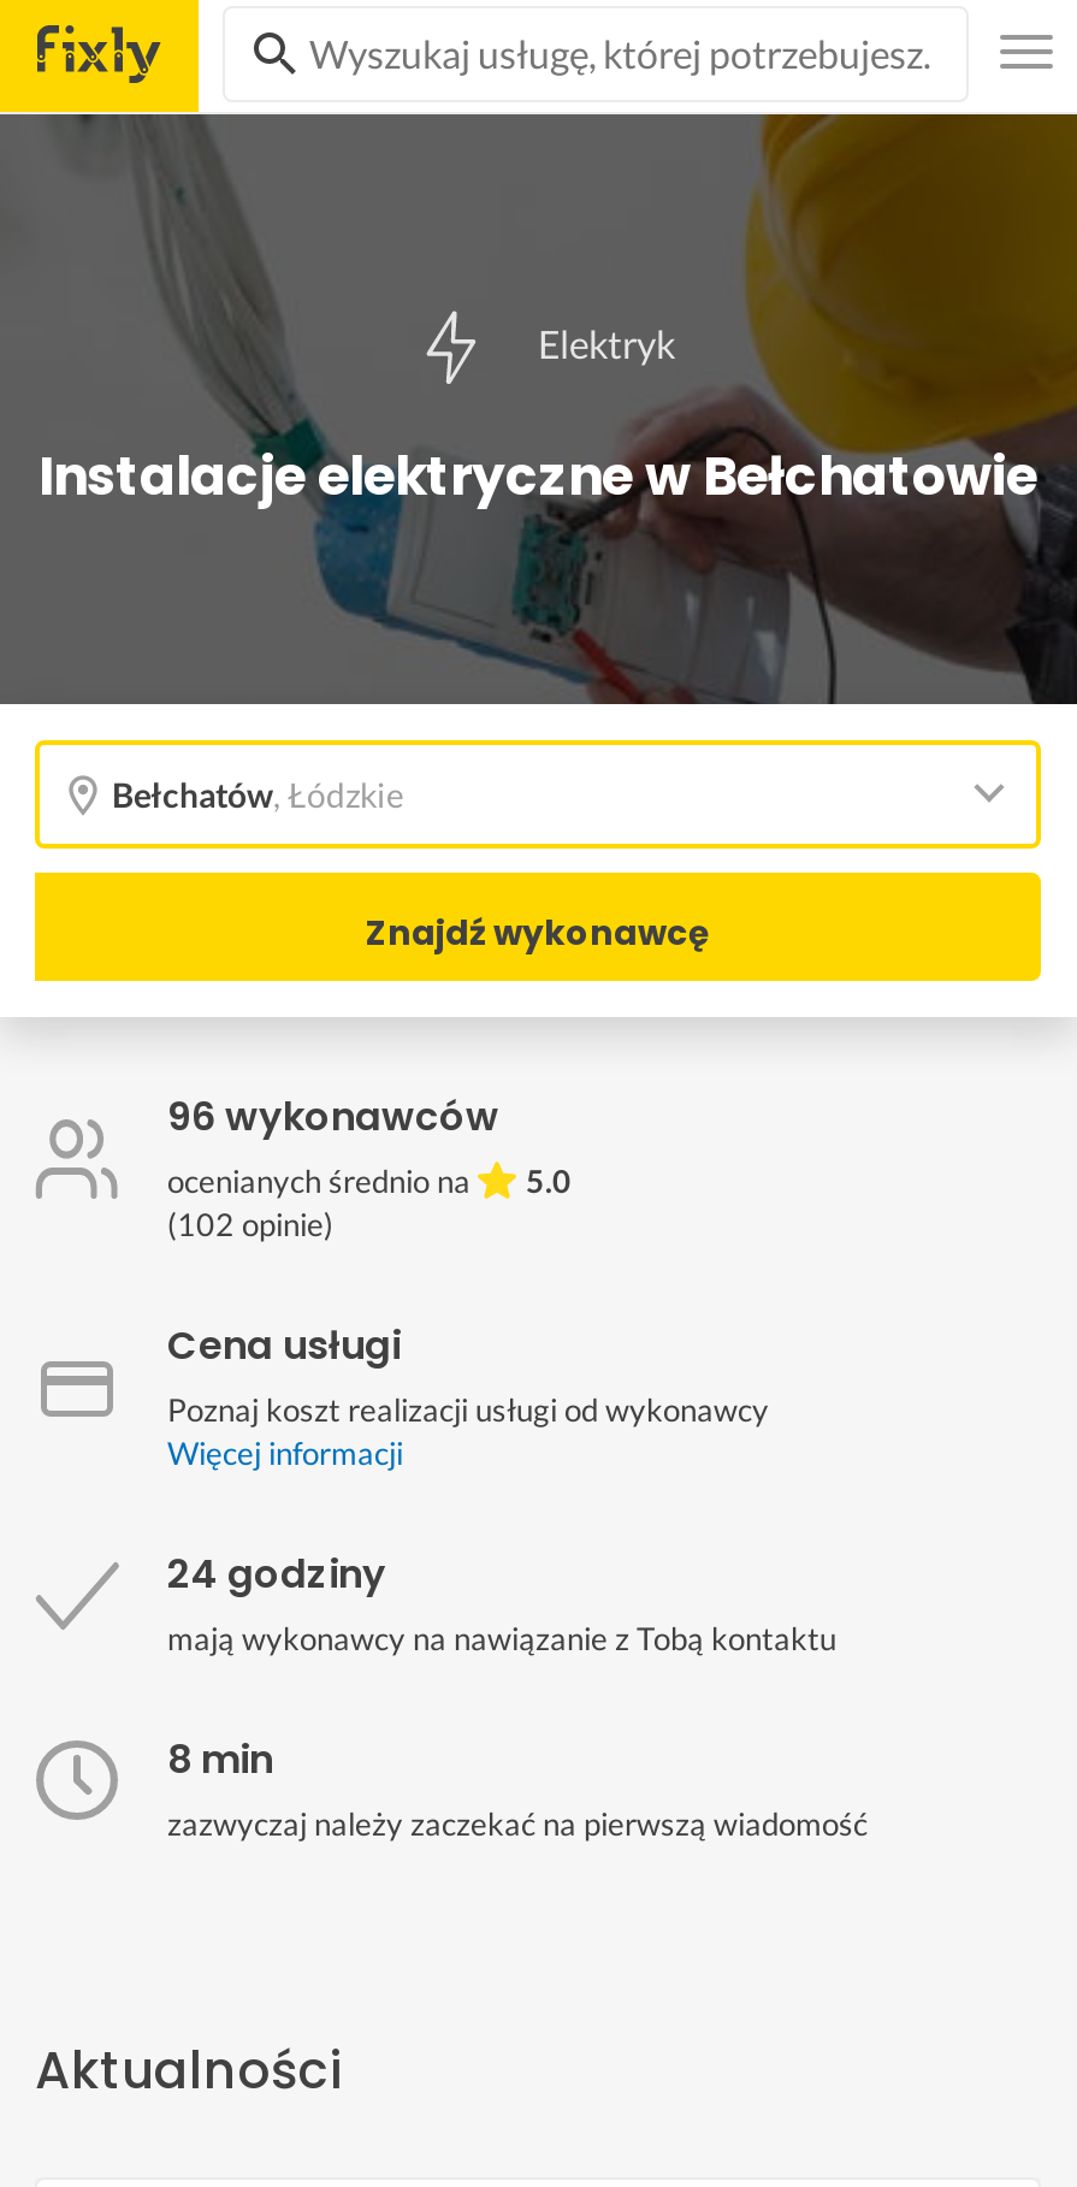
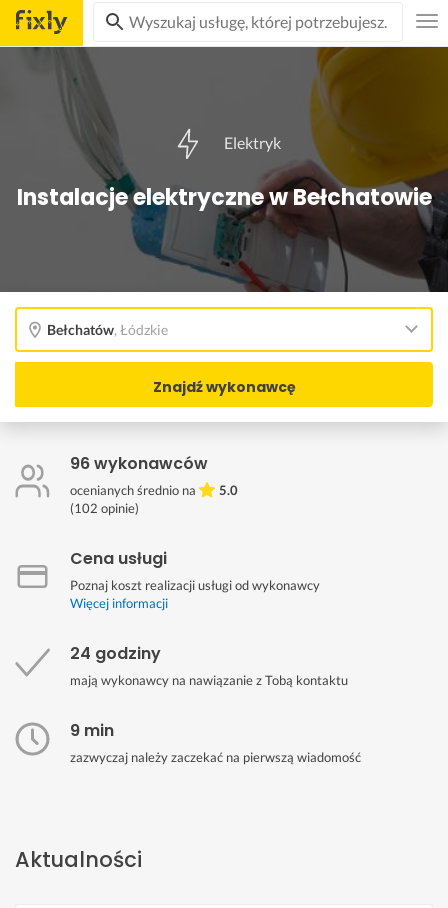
- 8 min
+ 9 min
